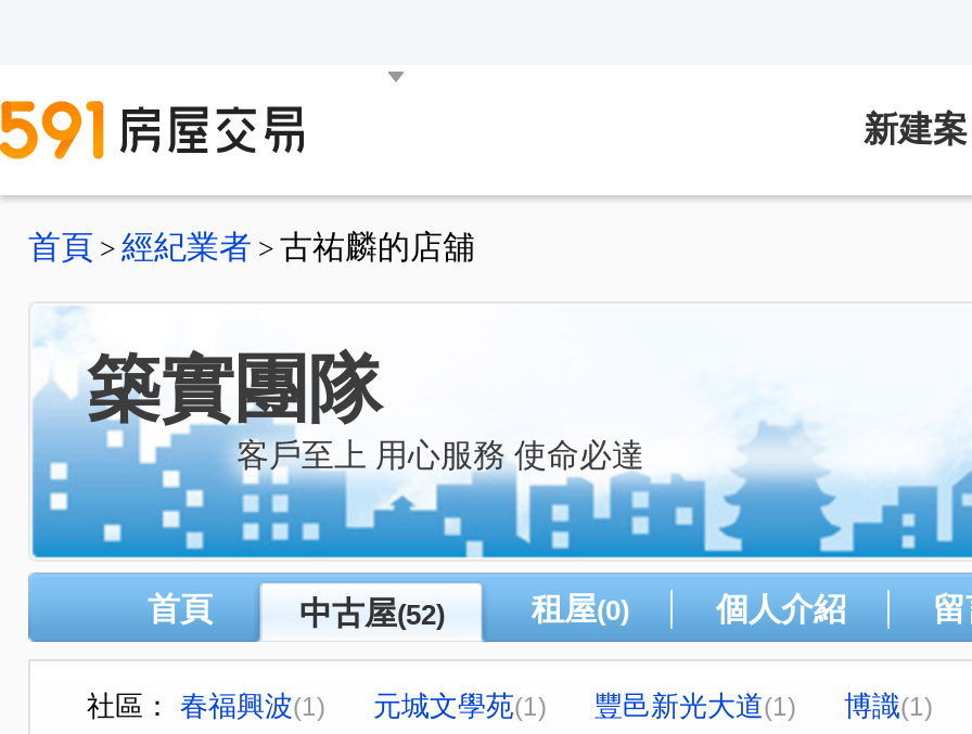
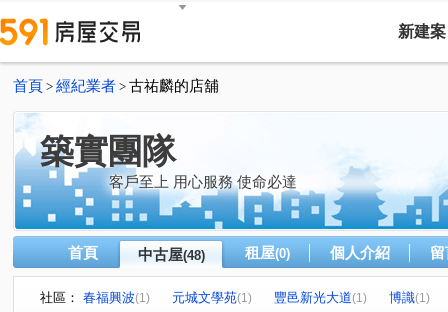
- 中古屋(52)
+ 中古屋(48)
